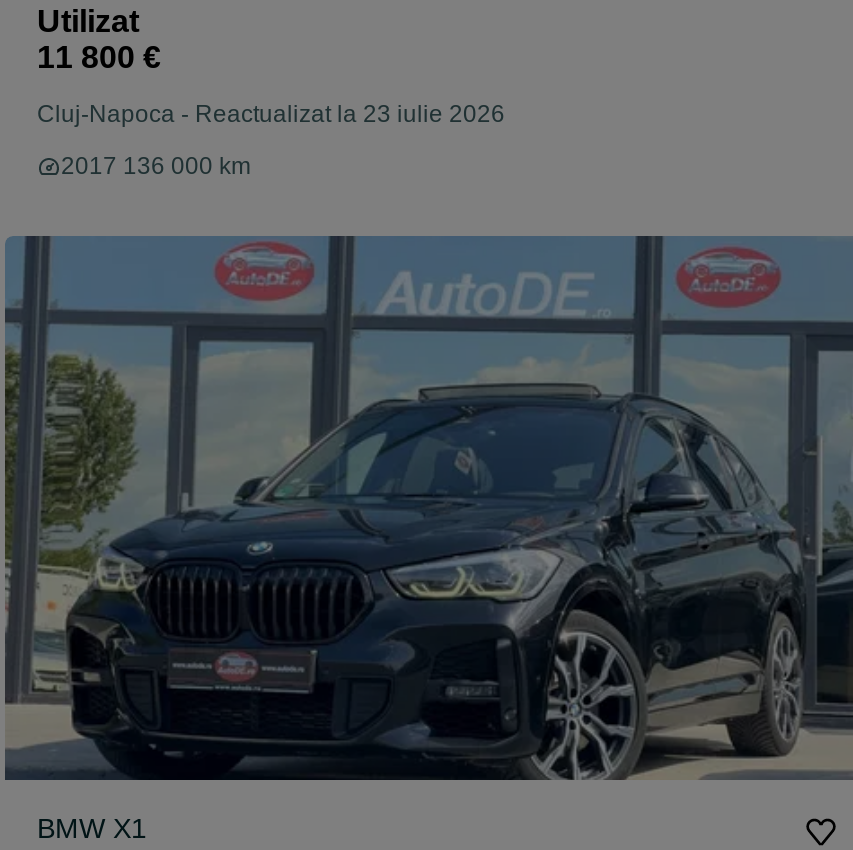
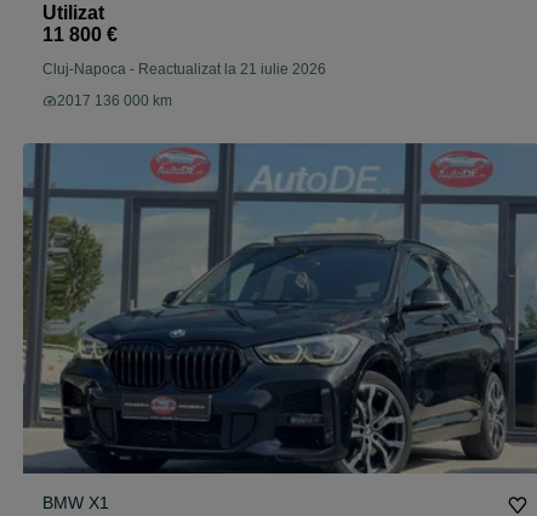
- Cluj-Napoca - Reactualizat la 23 iulie 2026
+ Cluj-Napoca - Reactualizat la 21 iulie 2026
